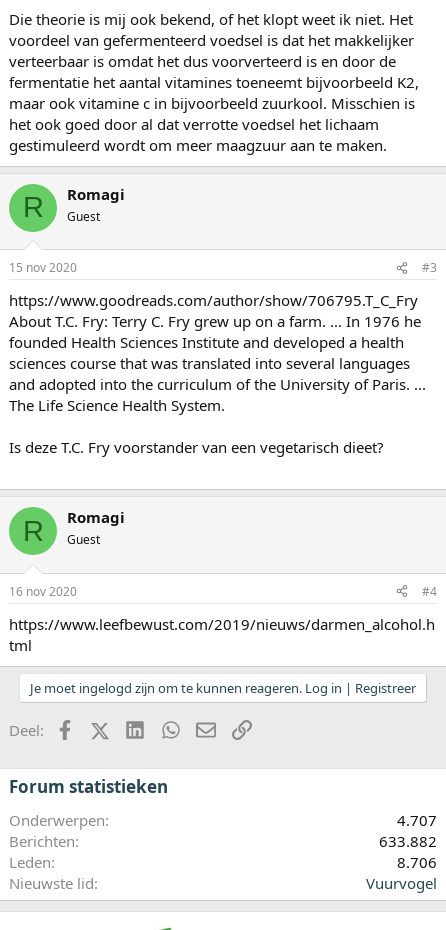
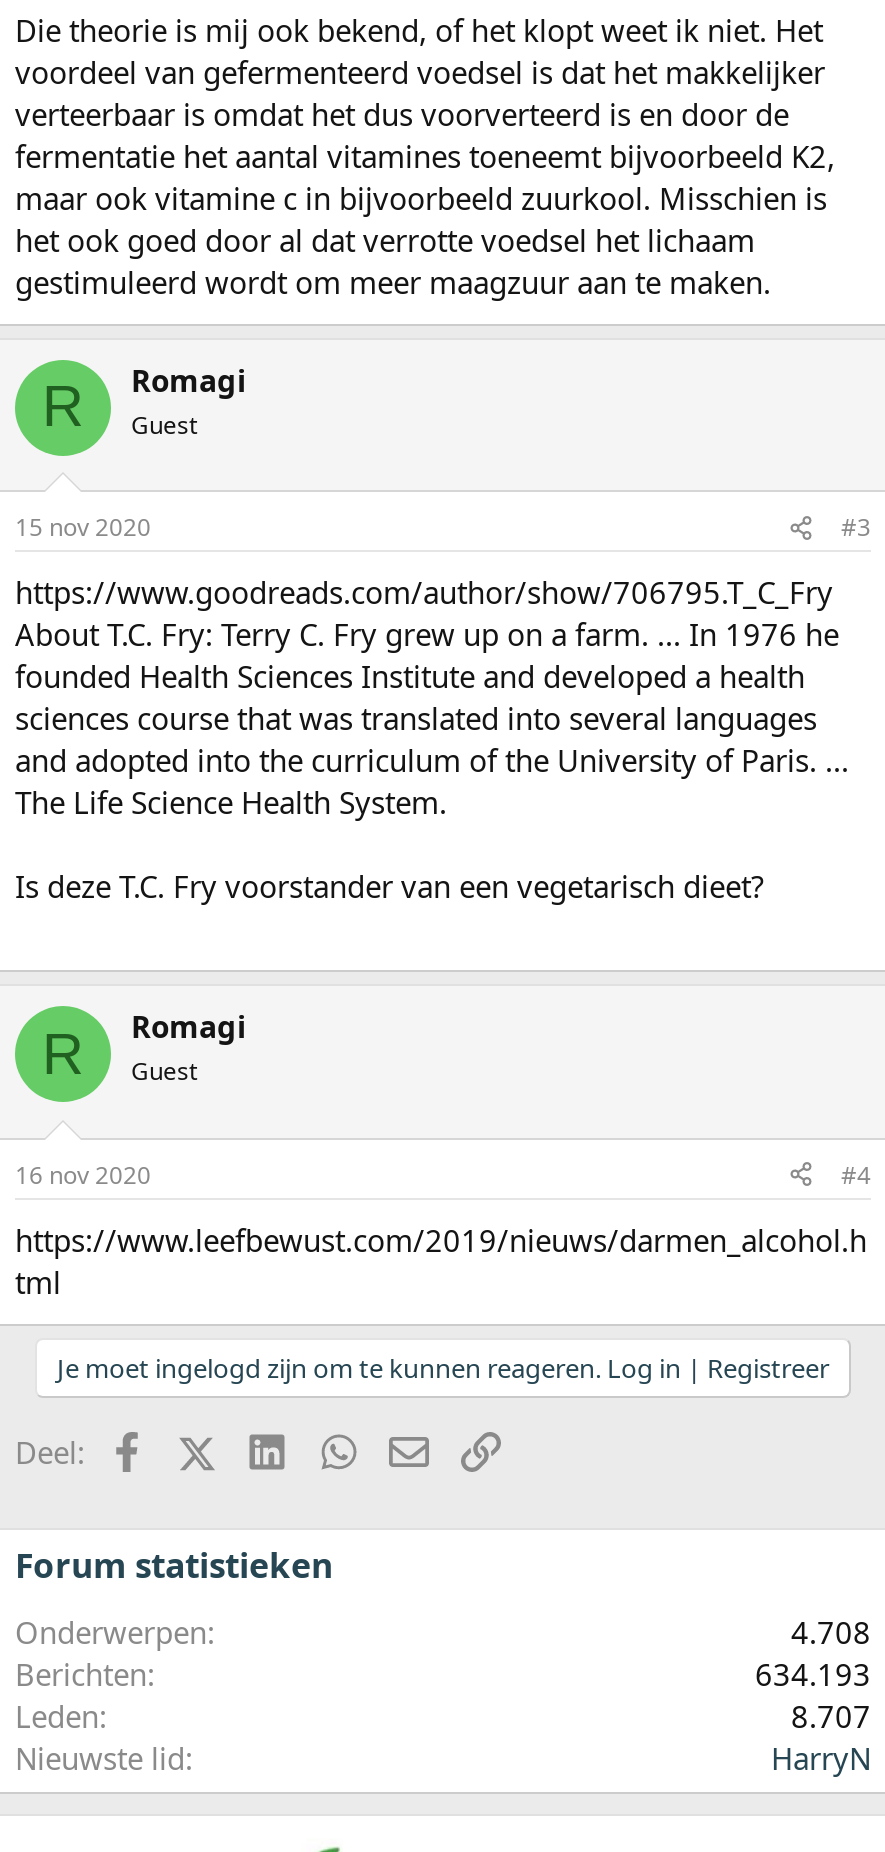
- 4.707
+ 4.708

- 633.882
+ 634.193

- 8.706
+ 8.707

- Vuurvogel
+ HarryN
